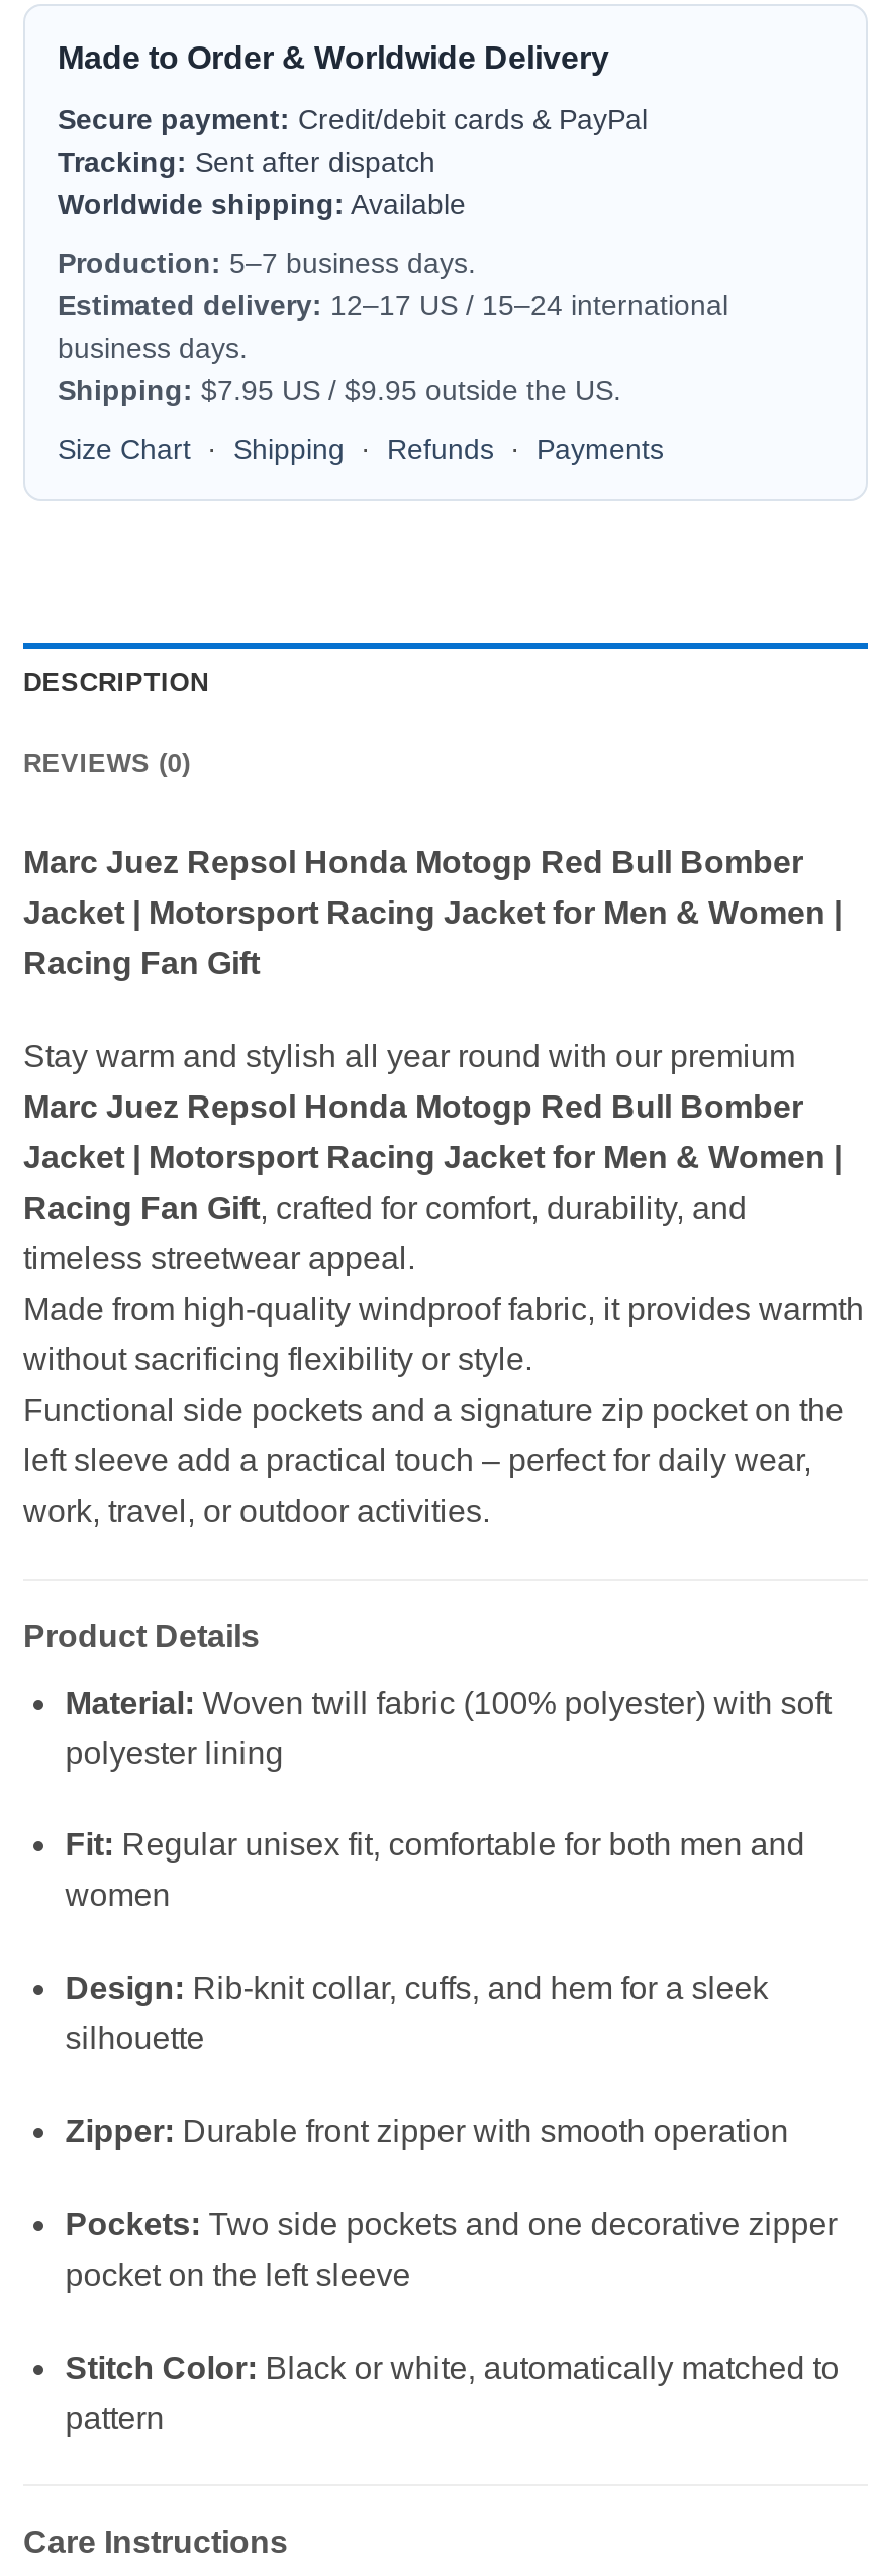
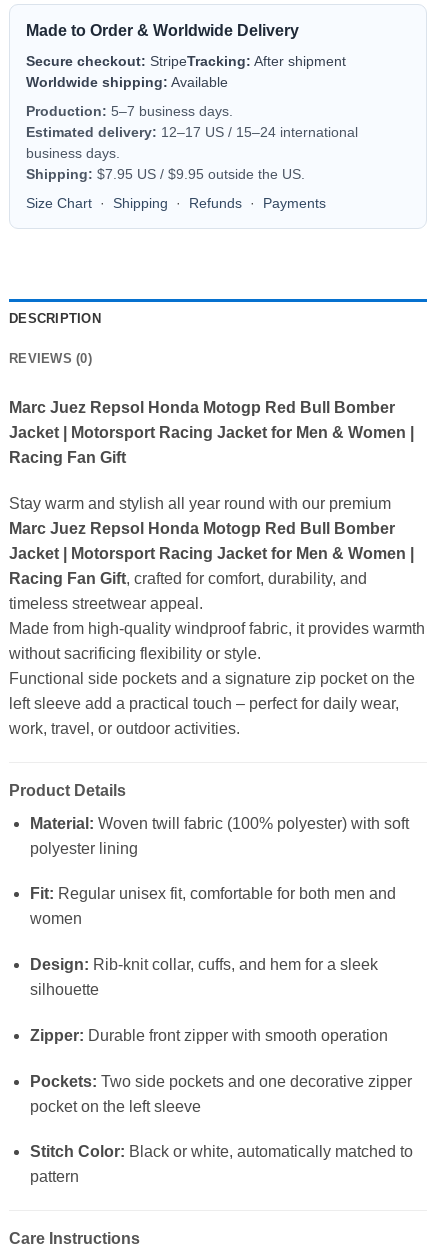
- Secure payment: Credit/debit cards & PayPal
- Tracking: Sent after dispatch
+ Secure checkout: StripeTracking: After shipment
